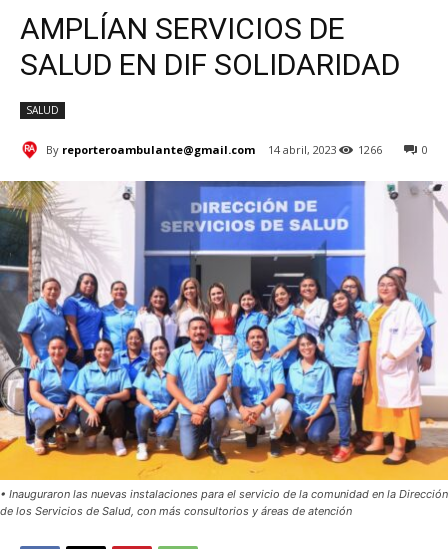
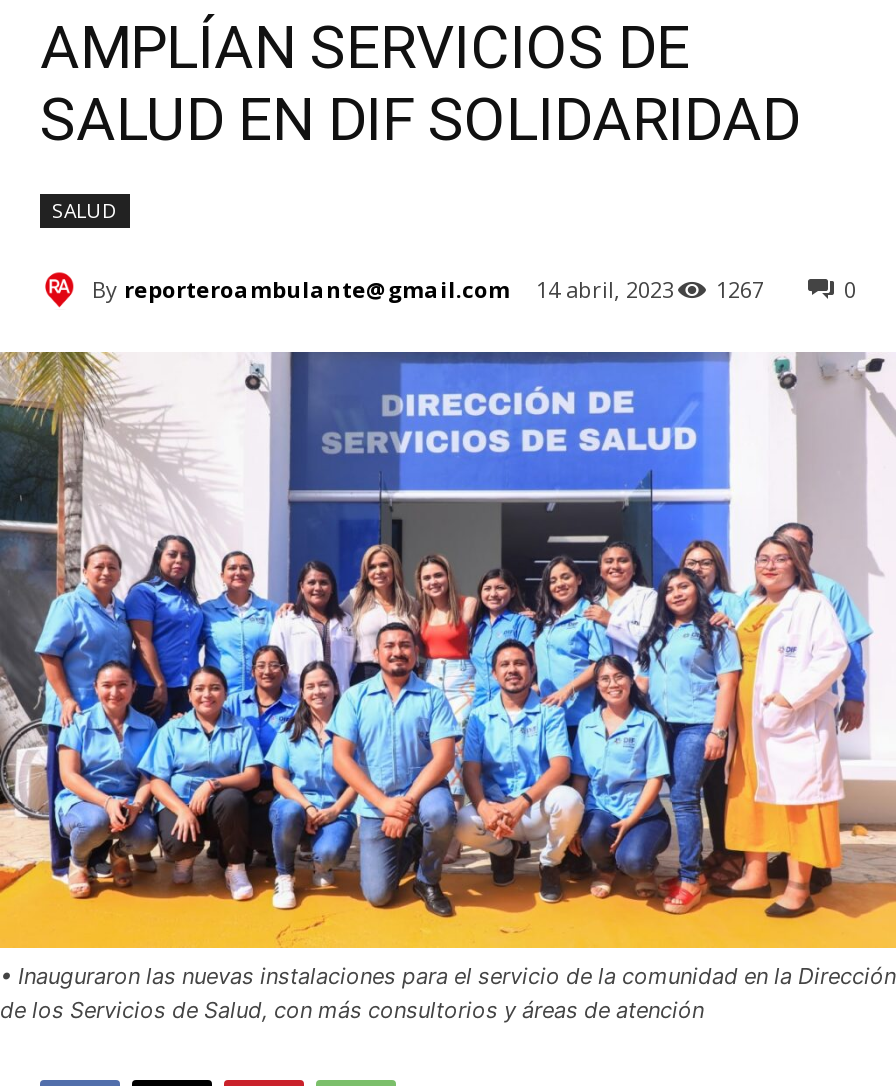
- By reporteroambulante@gmail.com 14 abril, 2023 1266
+ By reporteroambulante@gmail.com 14 abril, 2023 1267
